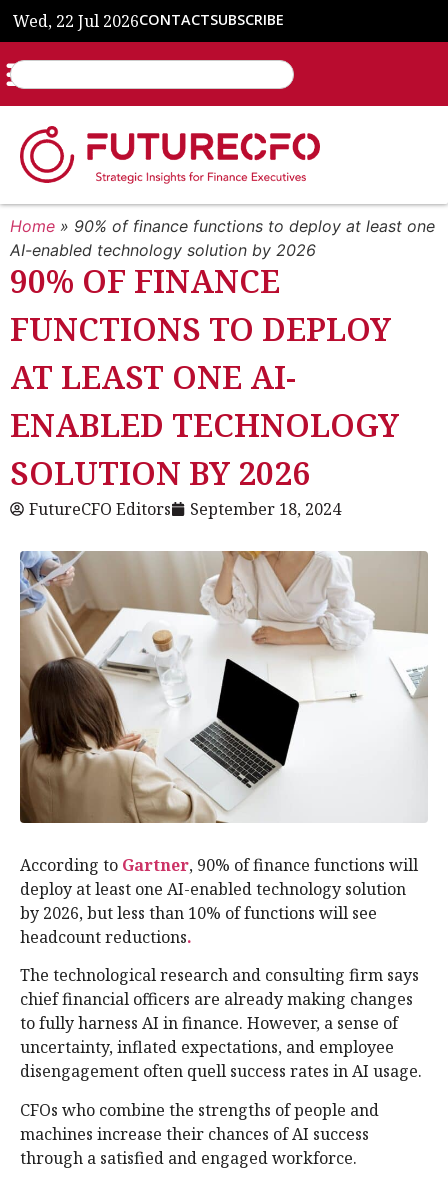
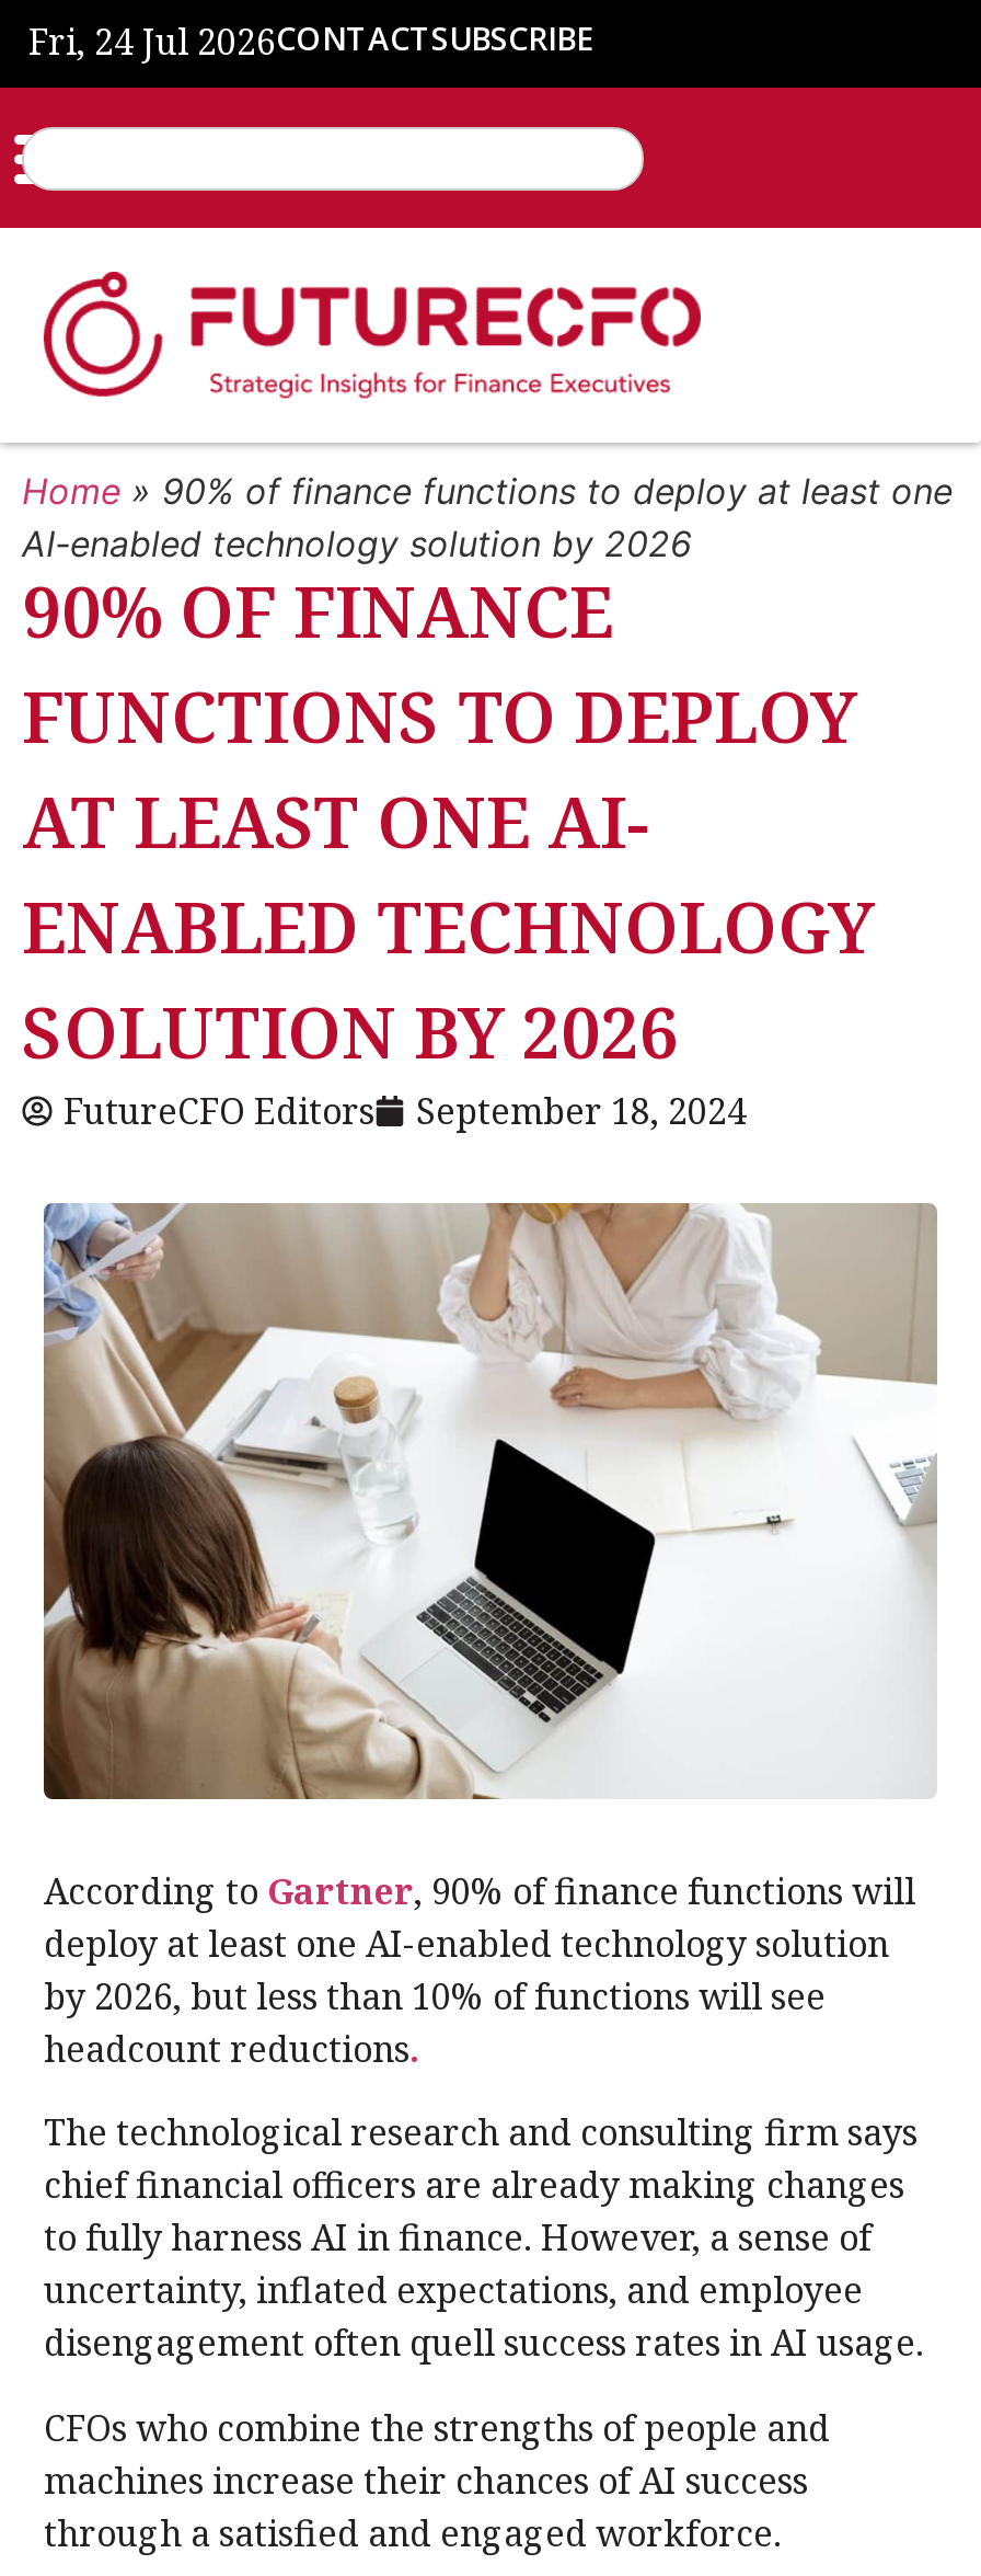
- Wed, 22 Jul 2026CONTACTSUBSCRIBE
+ Fri, 24 Jul 2026CONTACTSUBSCRIBE
